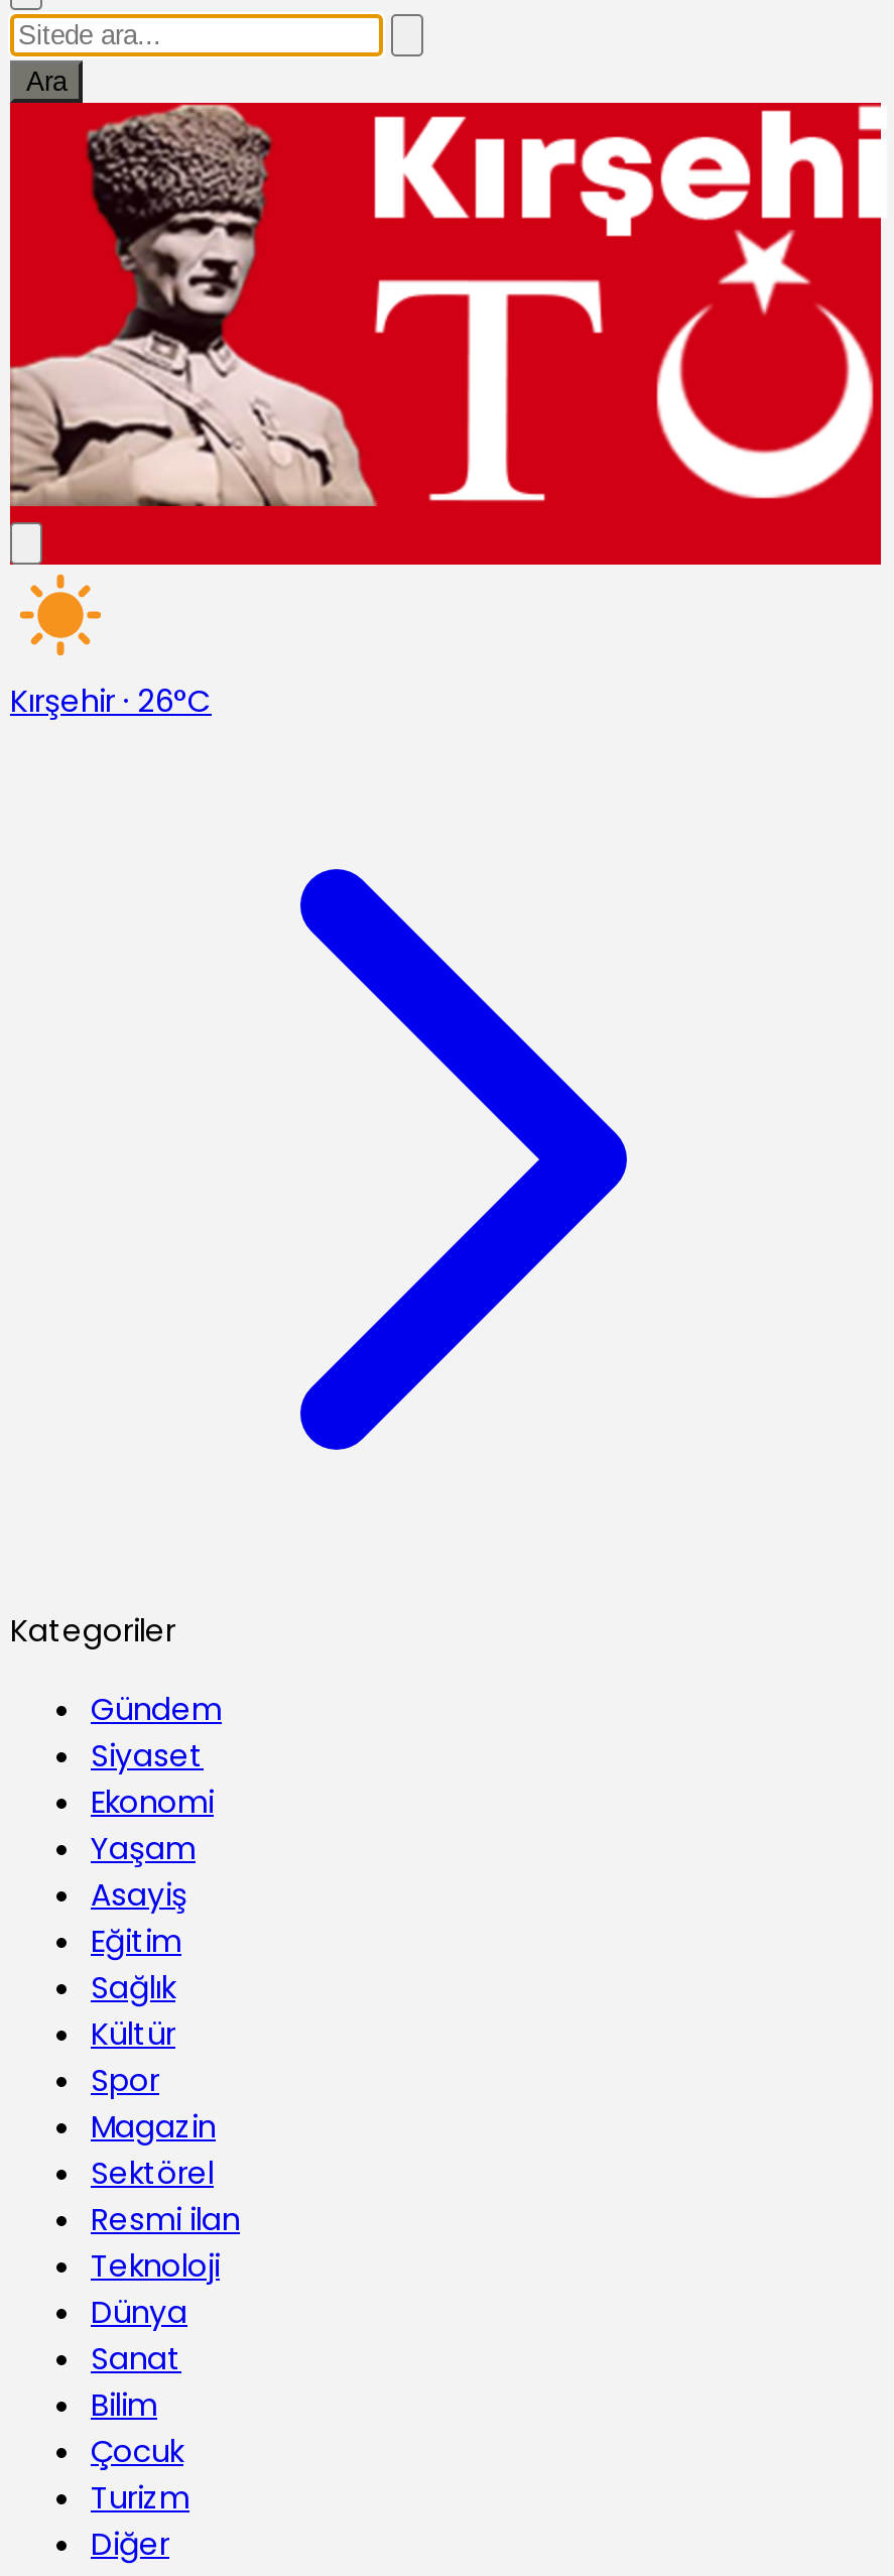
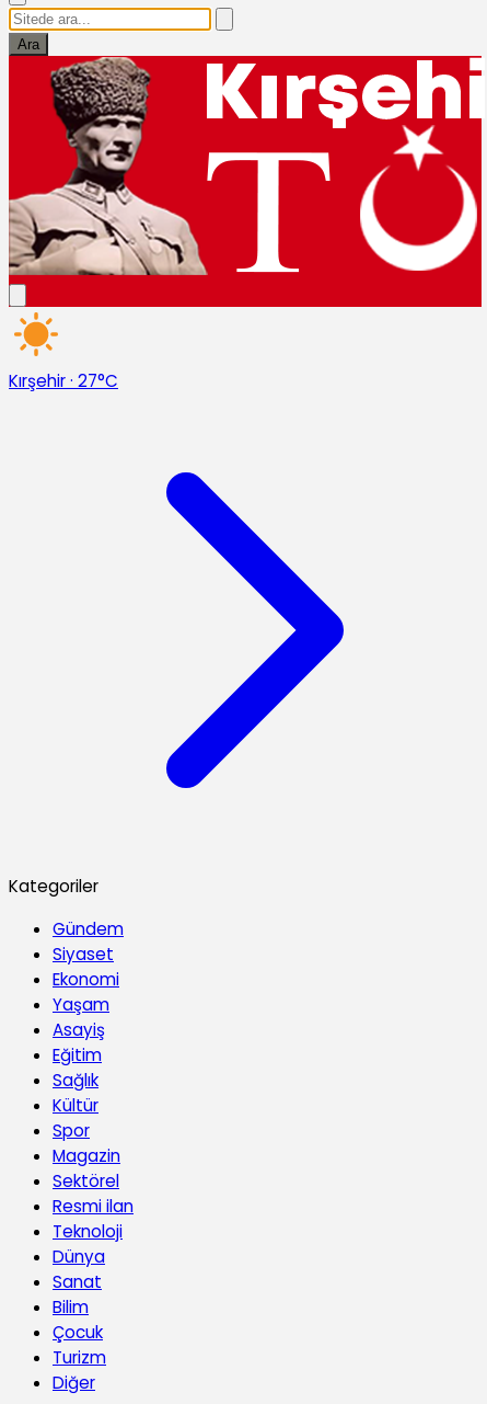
- Kırşehir · 26°C
+ Kırşehir · 27°C
